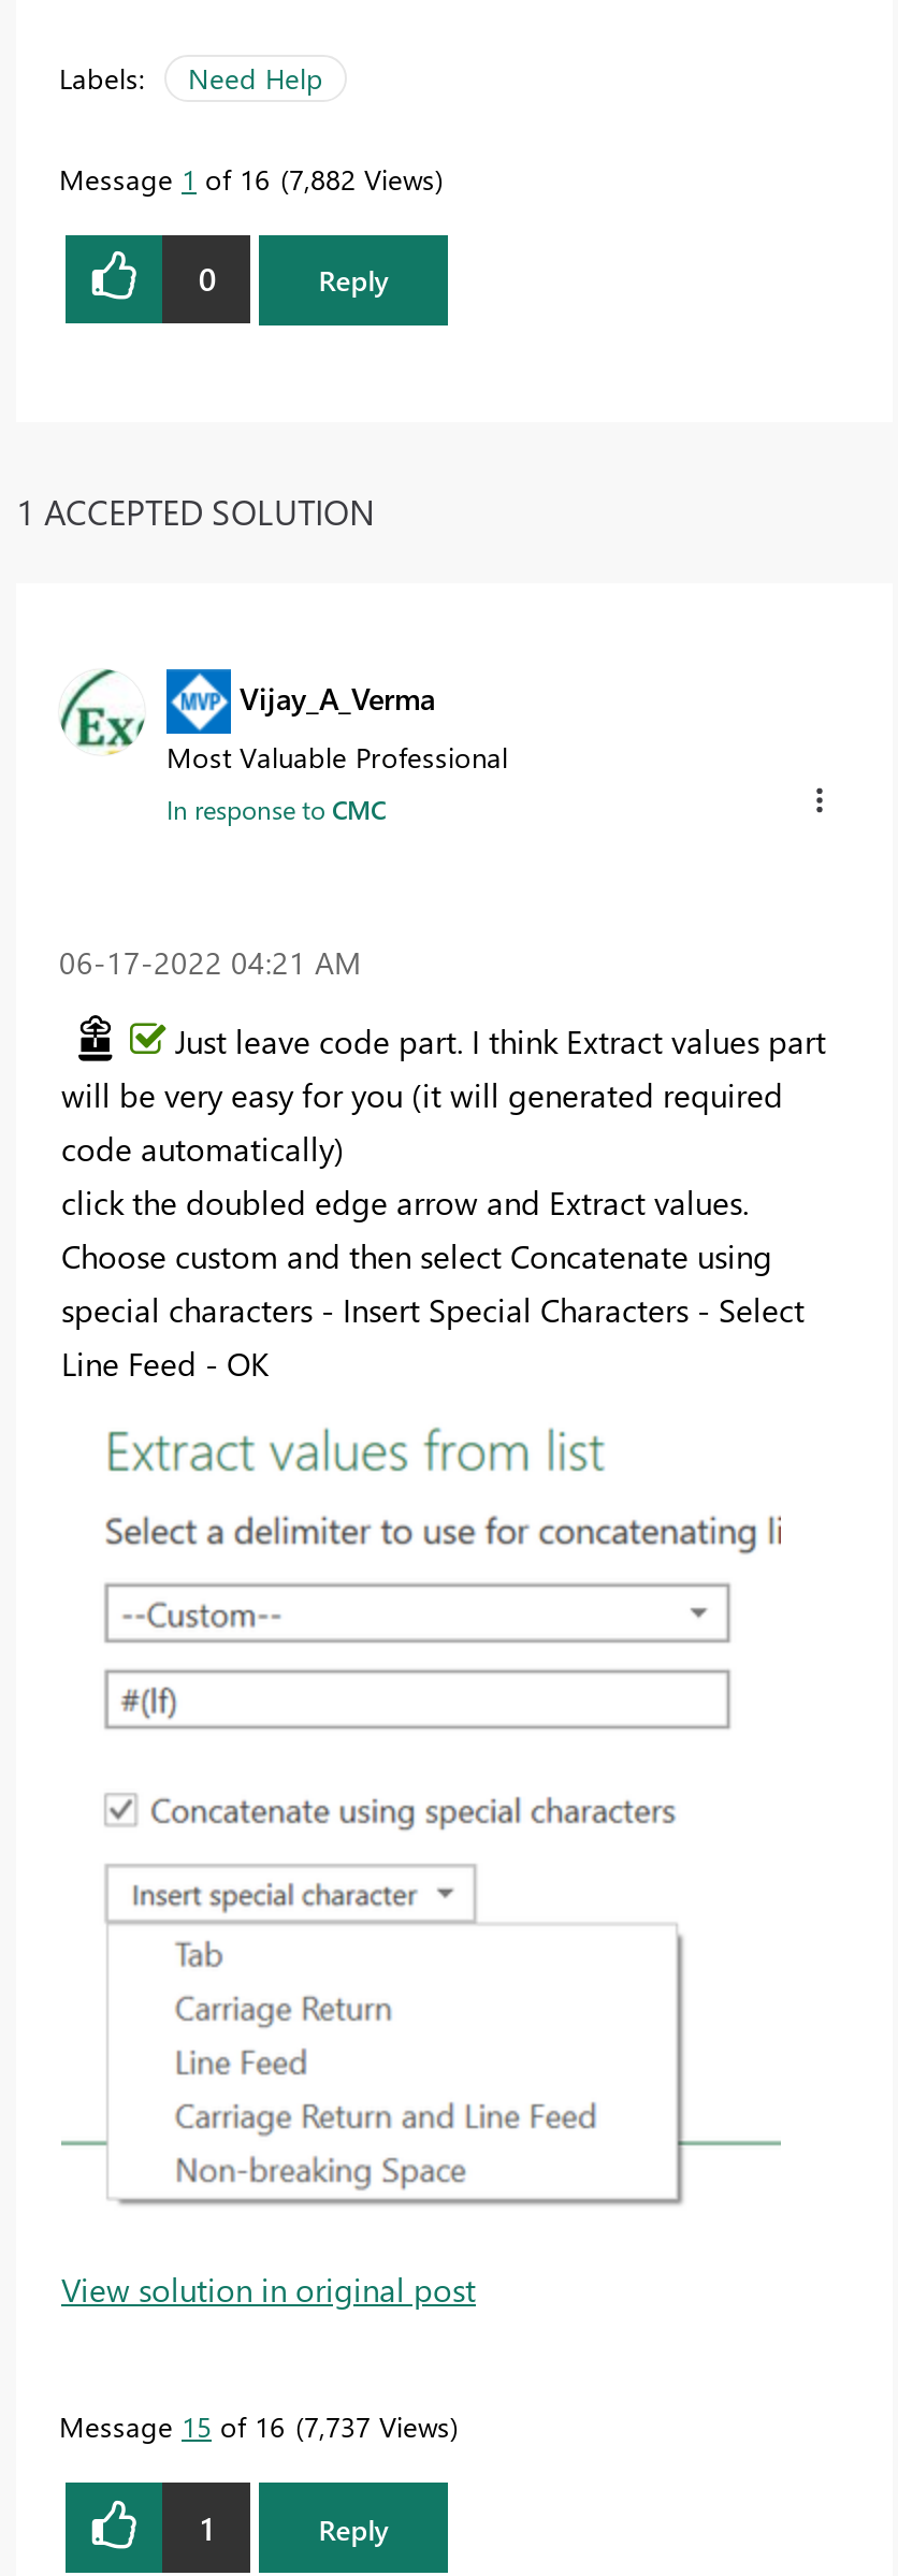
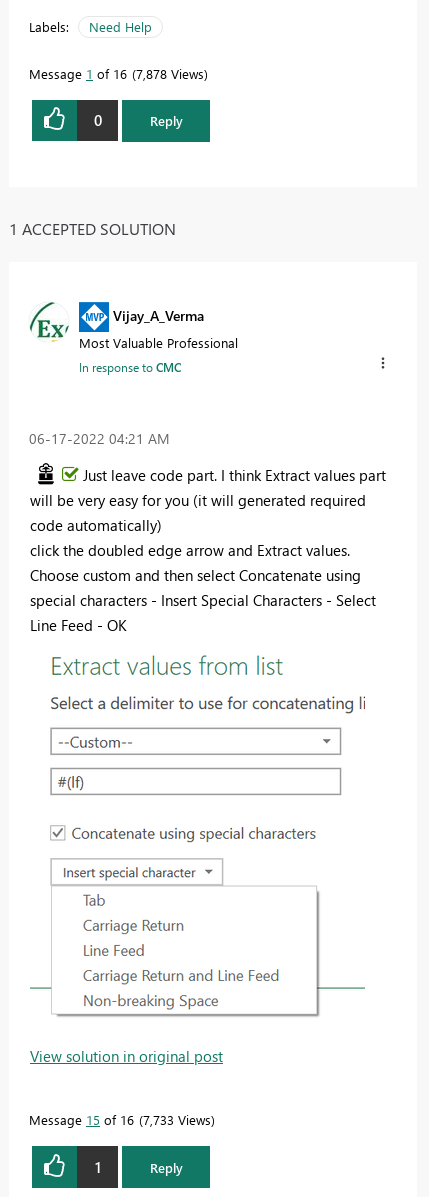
- Message 1 of 16 7,882 Views
+ Message 1 of 16 7,878 Views

- Message 15 of 16 7,737 Views
+ Message 15 of 16 7,733 Views
